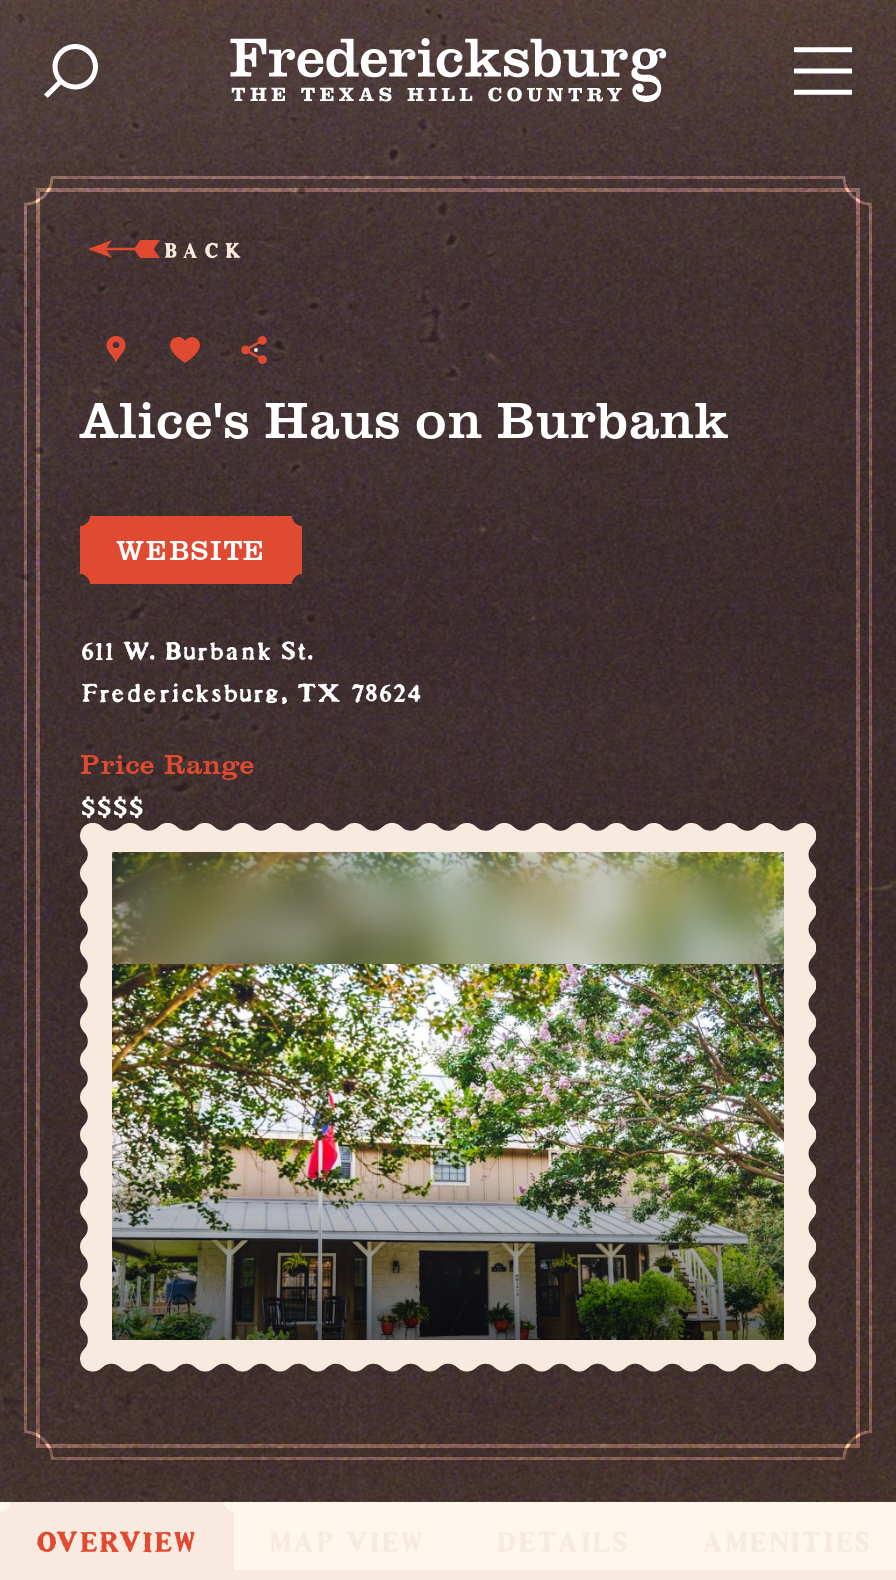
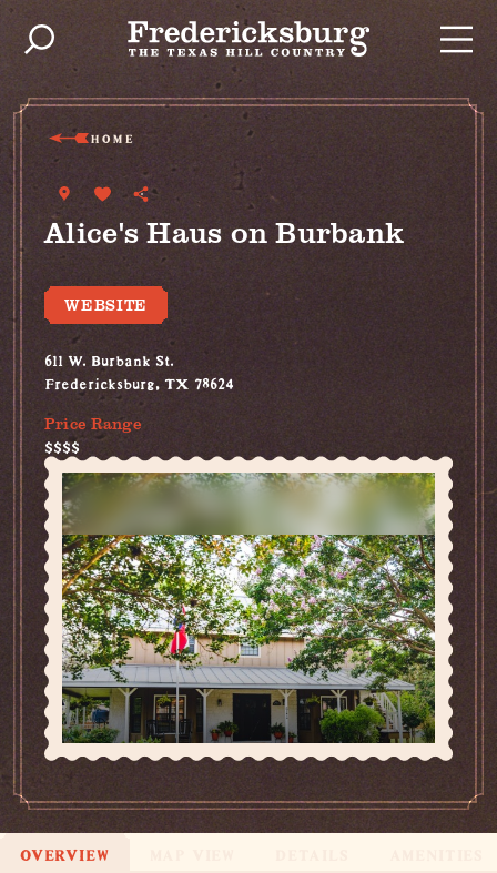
- BACK
+ HOME
